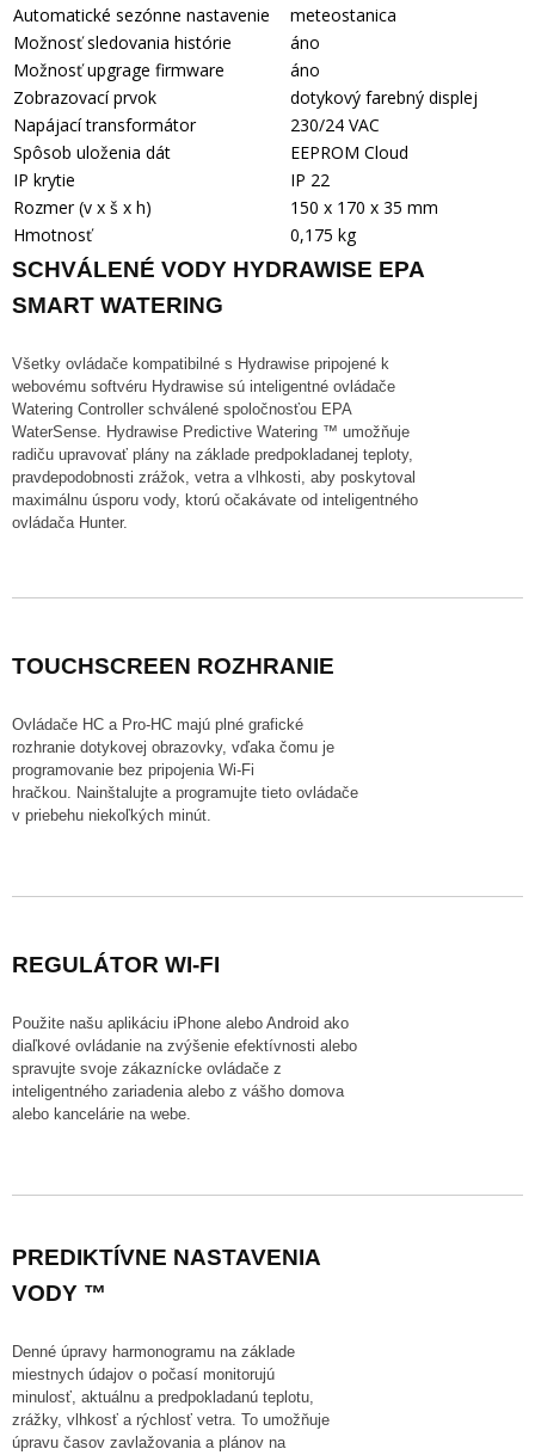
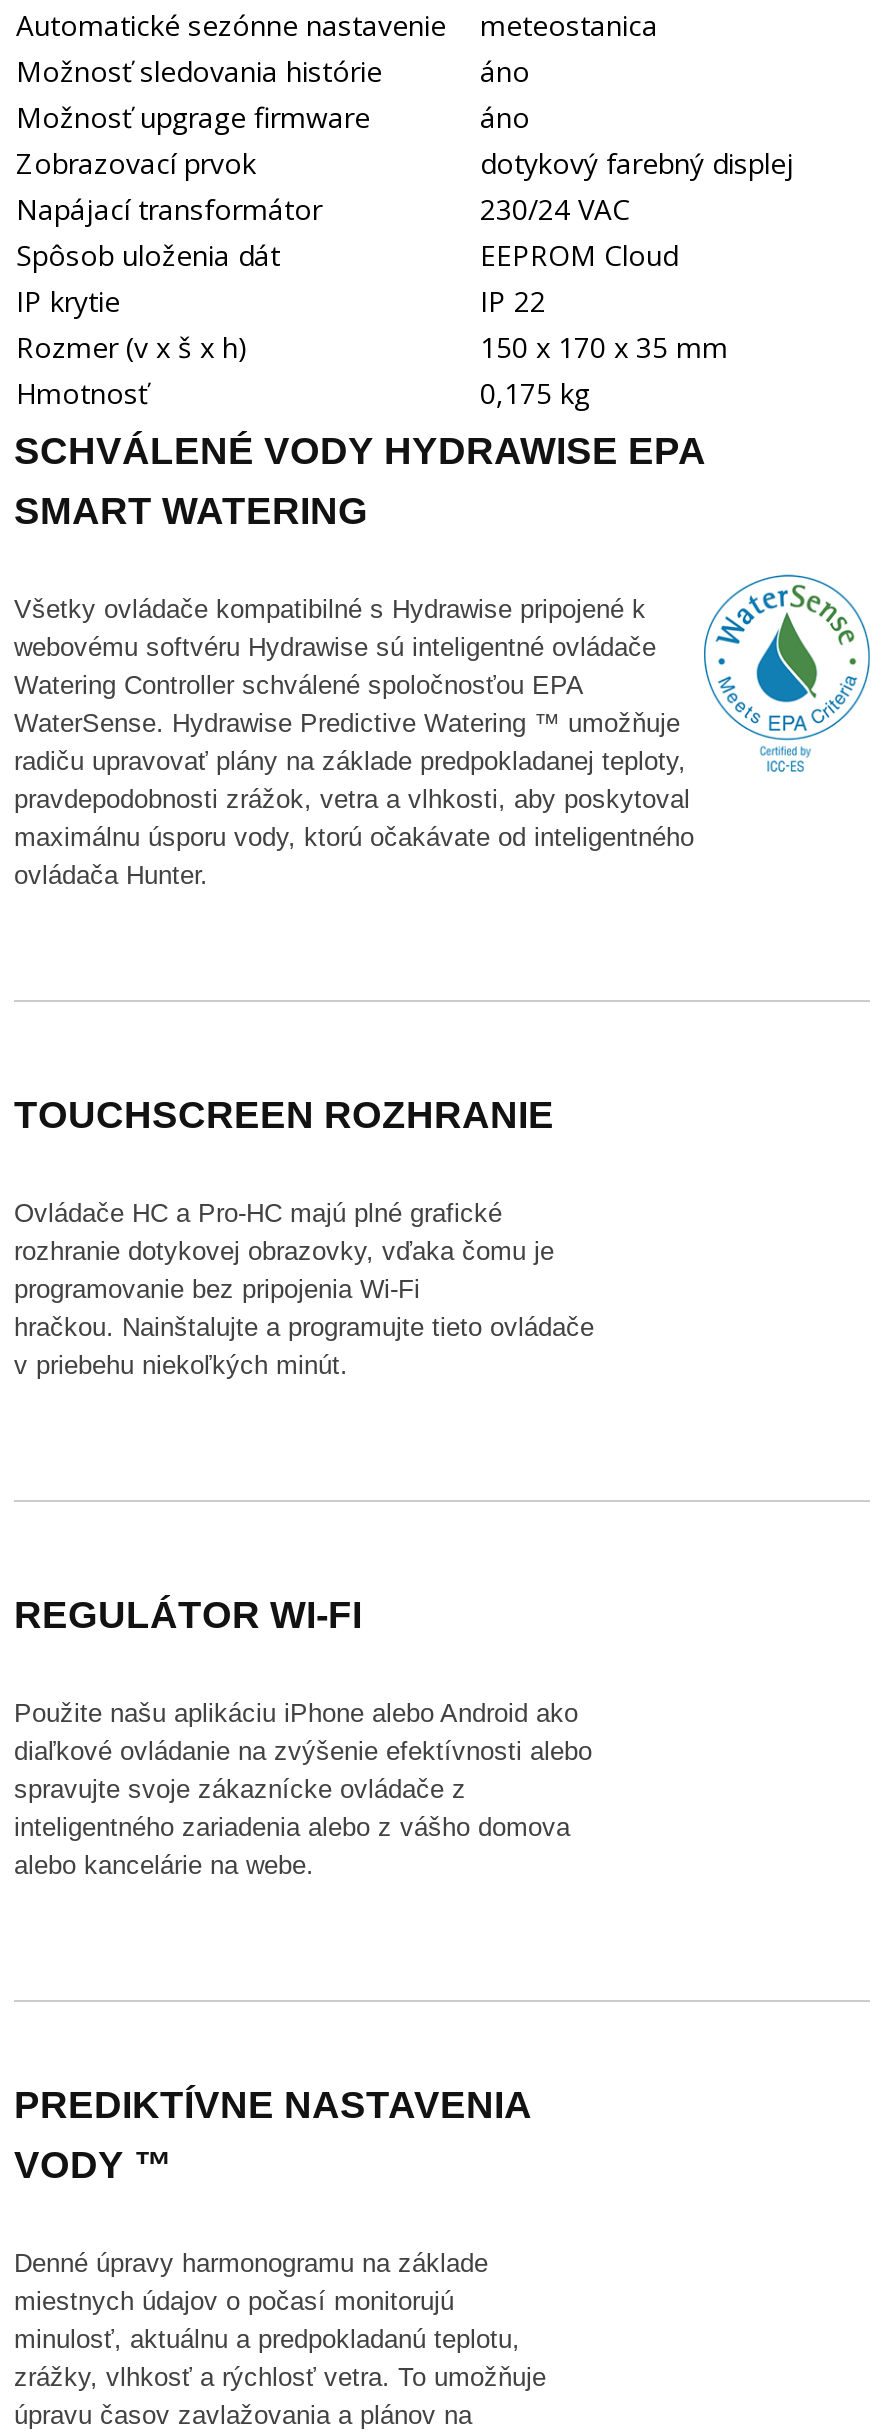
+ [image]
